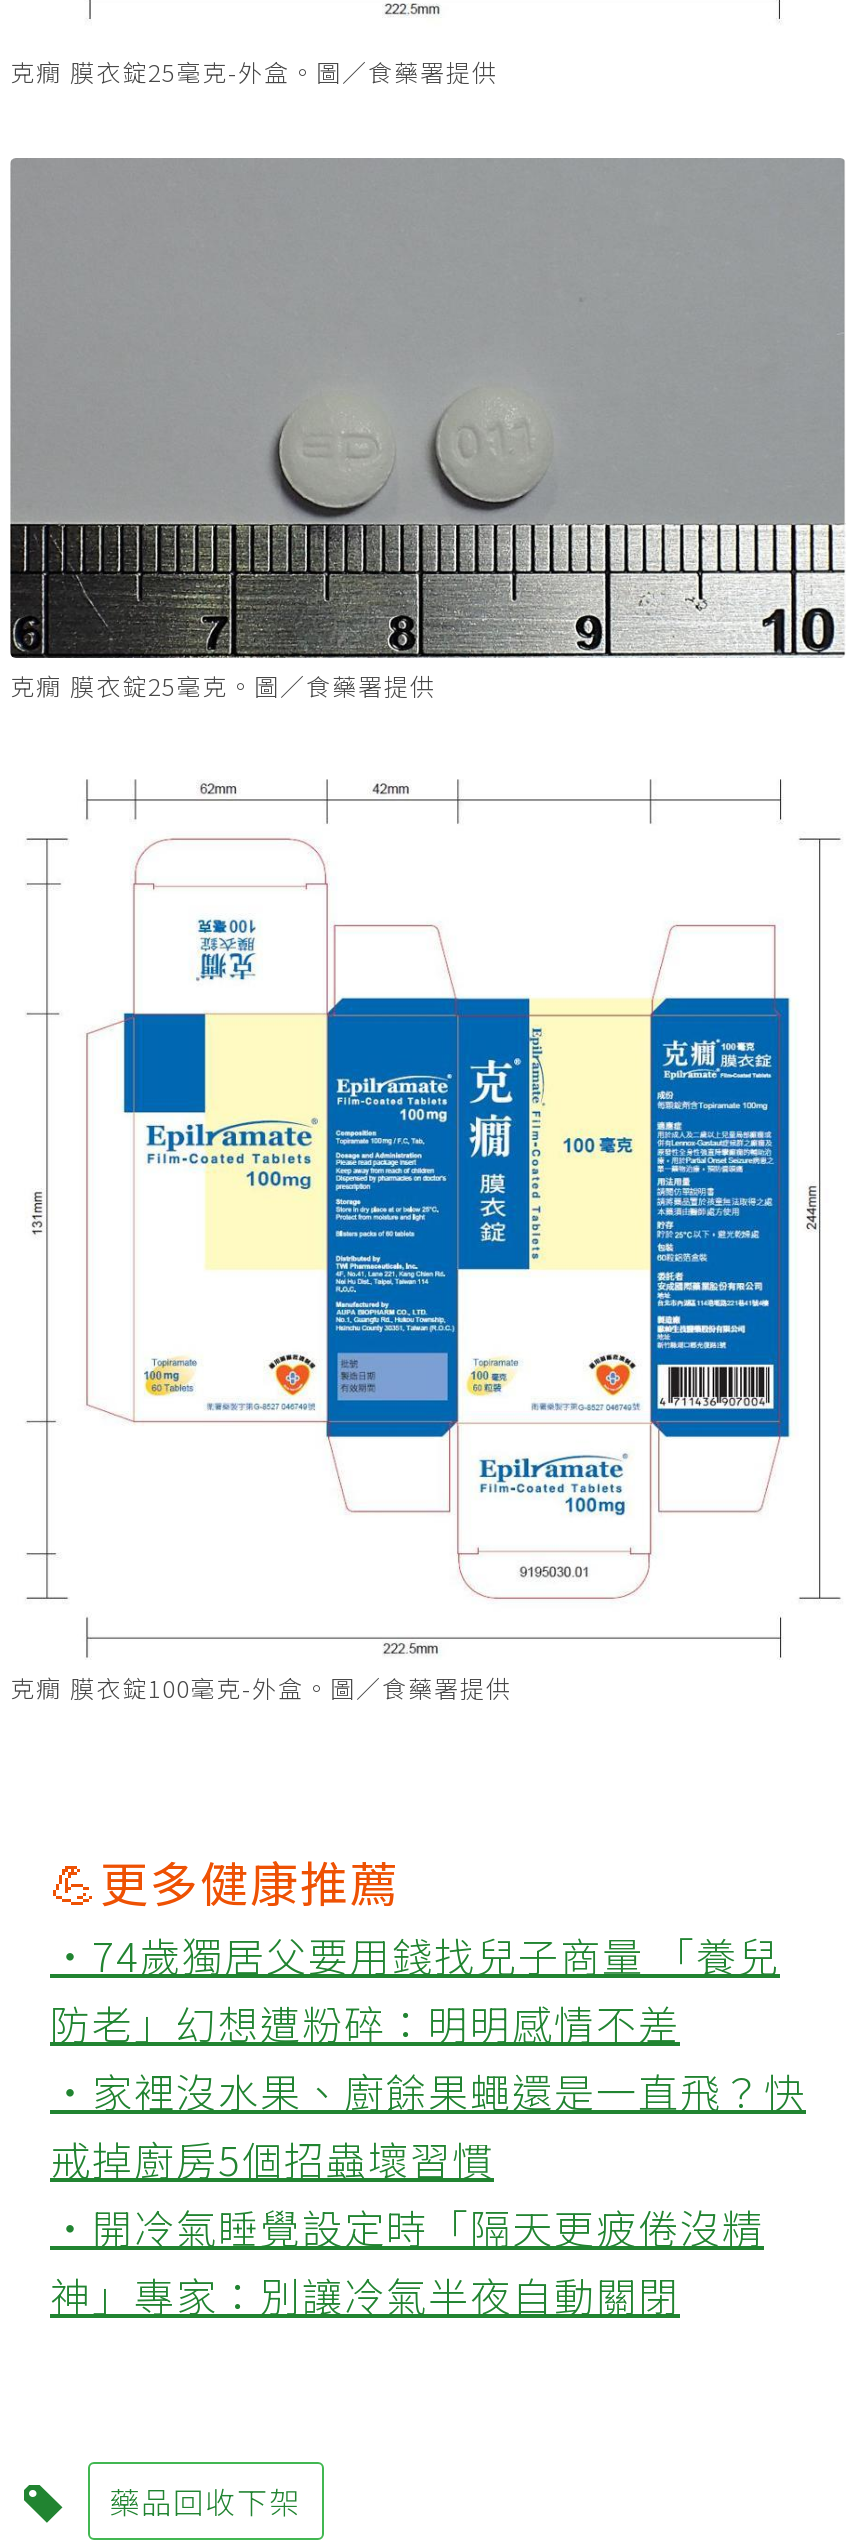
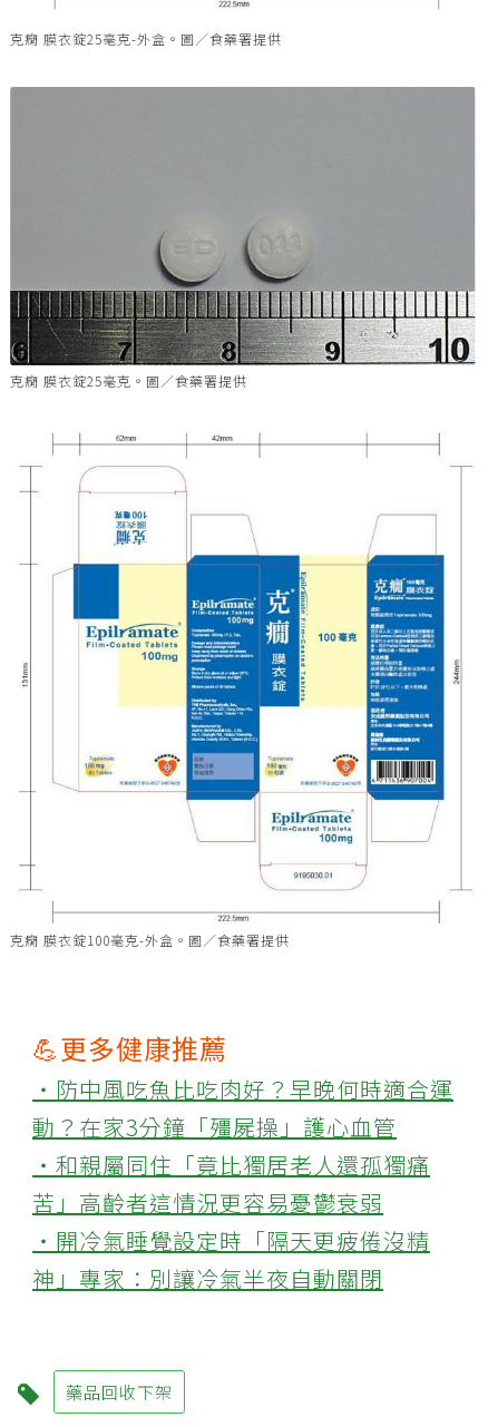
- ‧74歲獨居父要用錢找兒子商量 「養兒
- 防老」幻想遭粉碎：明明感情不差
- ‧家裡沒水果、廚餘果蠅還是一直飛？快
- 戒掉廚房5個招蟲壞習慣
+ ‧防中風吃魚比吃肉好？早晚何時適合運
+ 動？在家3分鐘「殭屍操」護心血管
+ ‧和親屬同住「竟比獨居老人還孤獨痛
+ 苦」高齡者這情況更容易憂鬱衰弱
